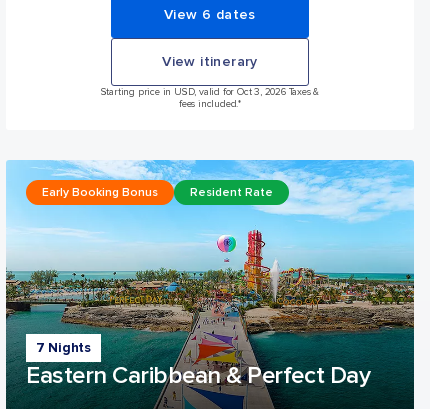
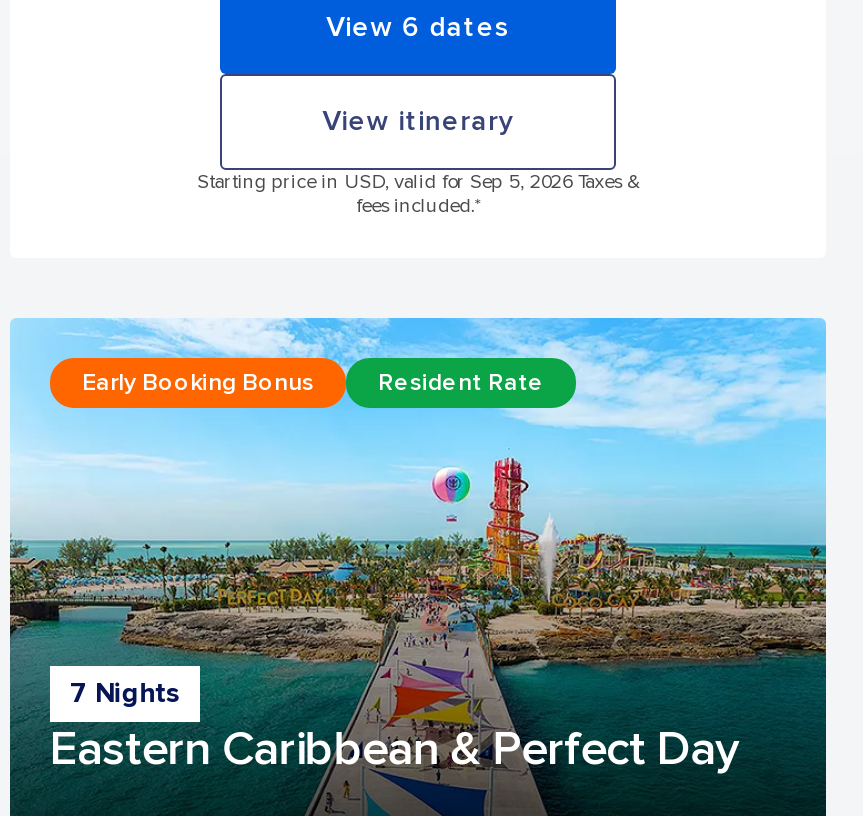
- Starting price in USD, valid for Oct 3, 2026 Taxes &
+ Starting price in USD, valid for Sep 5, 2026 Taxes &
